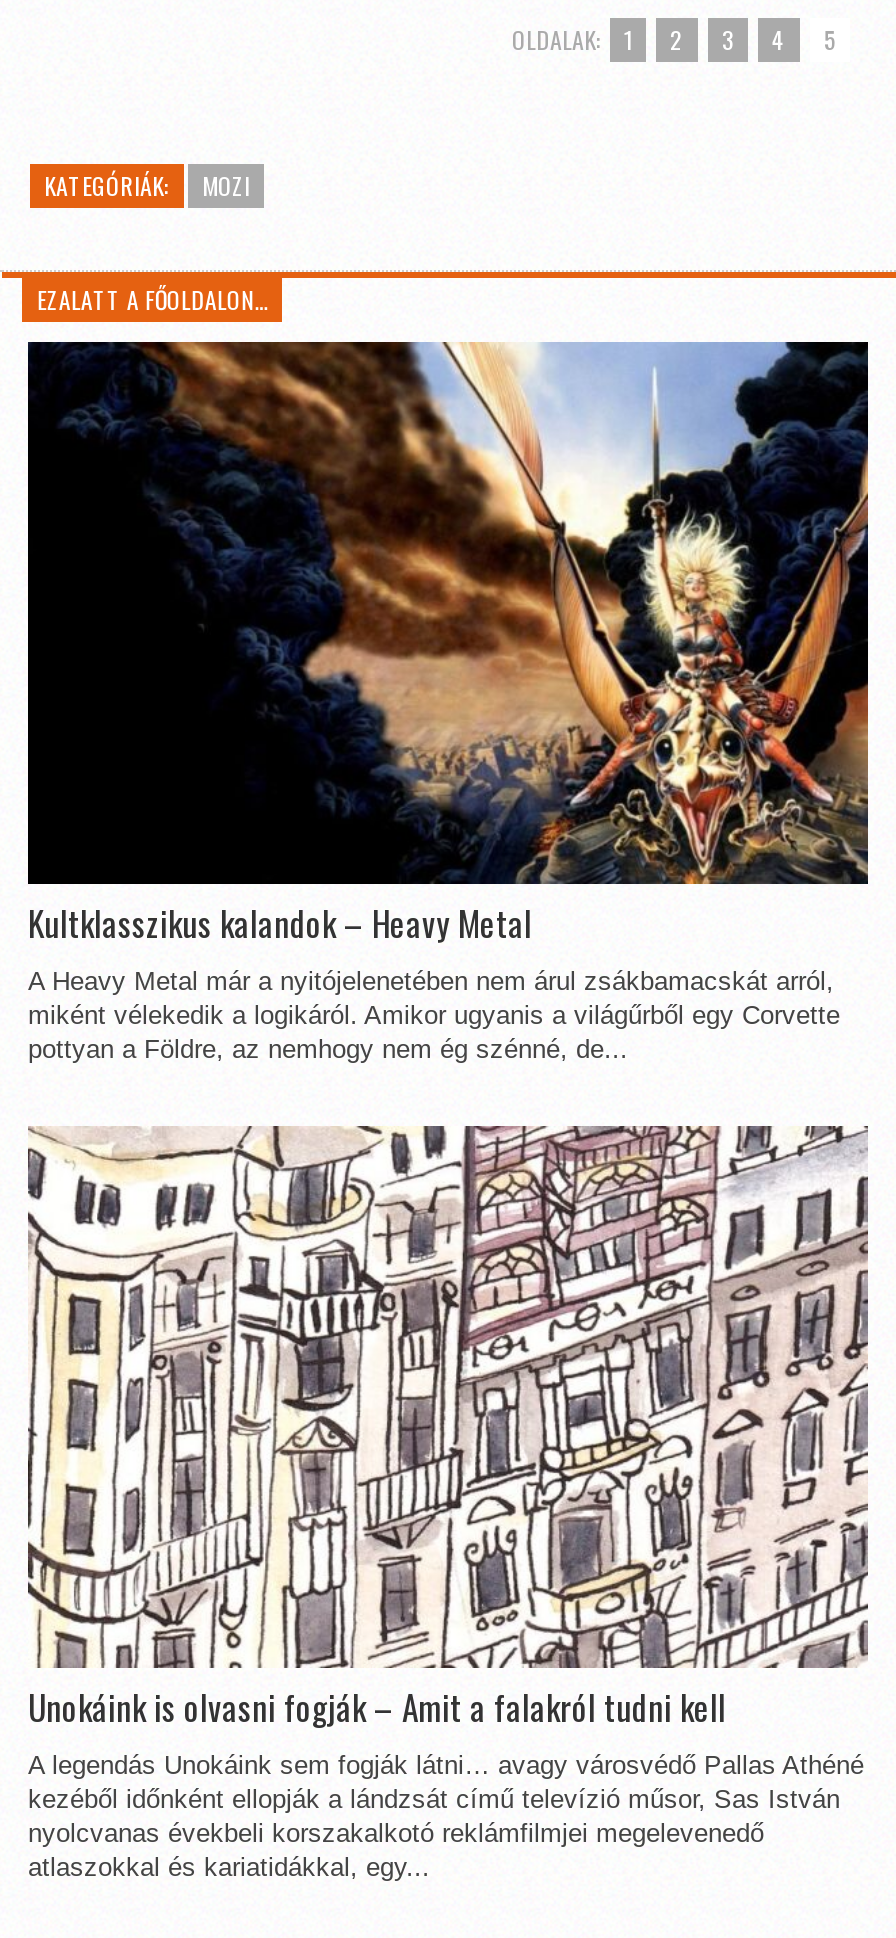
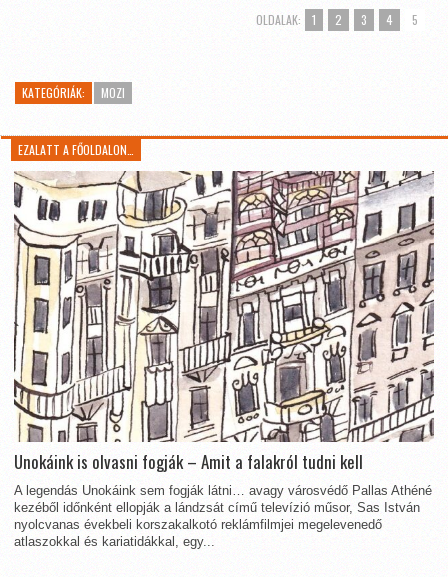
- [image]
- Kultklasszikus kalandok – Heavy Metal
- A Heavy Metal már a nyitójelenetében nem árul zsákbamacskát arról,
- miként vélekedik a logikáról. Amikor ugyanis a világűrből egy Corvette
- pottyan a Földre, az nemhogy nem ég szénné, de...
